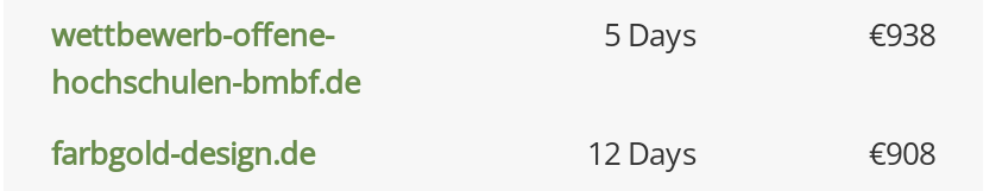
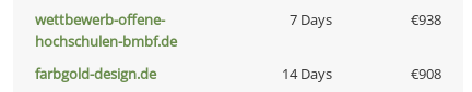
- 5 Days
+ 7 Days

- 12 Days
+ 14 Days
